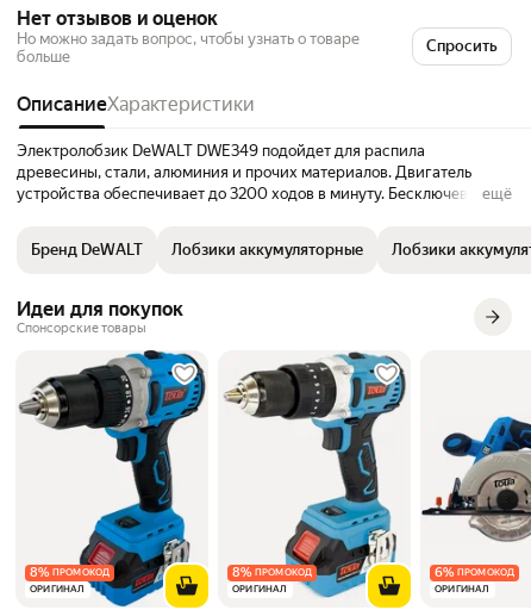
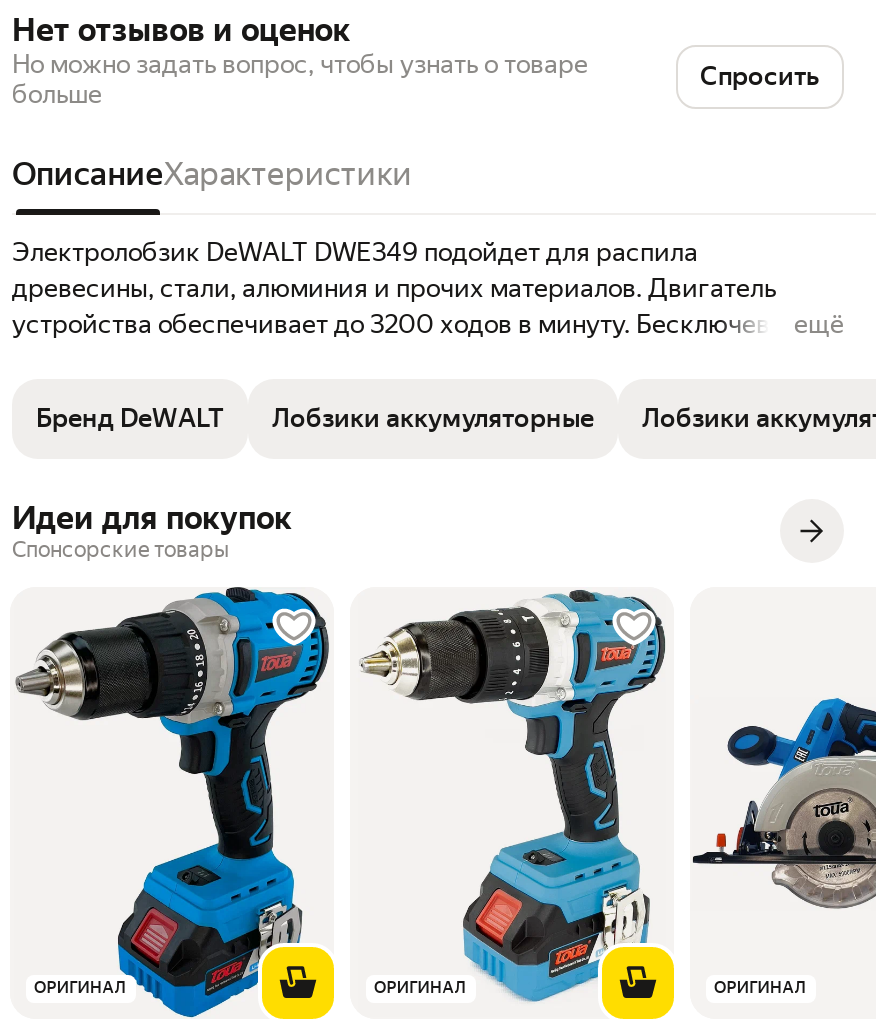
- 8%ПРОМОКОД

- 8%ПРОМОКОД

- 6%ПРОМОКОД
